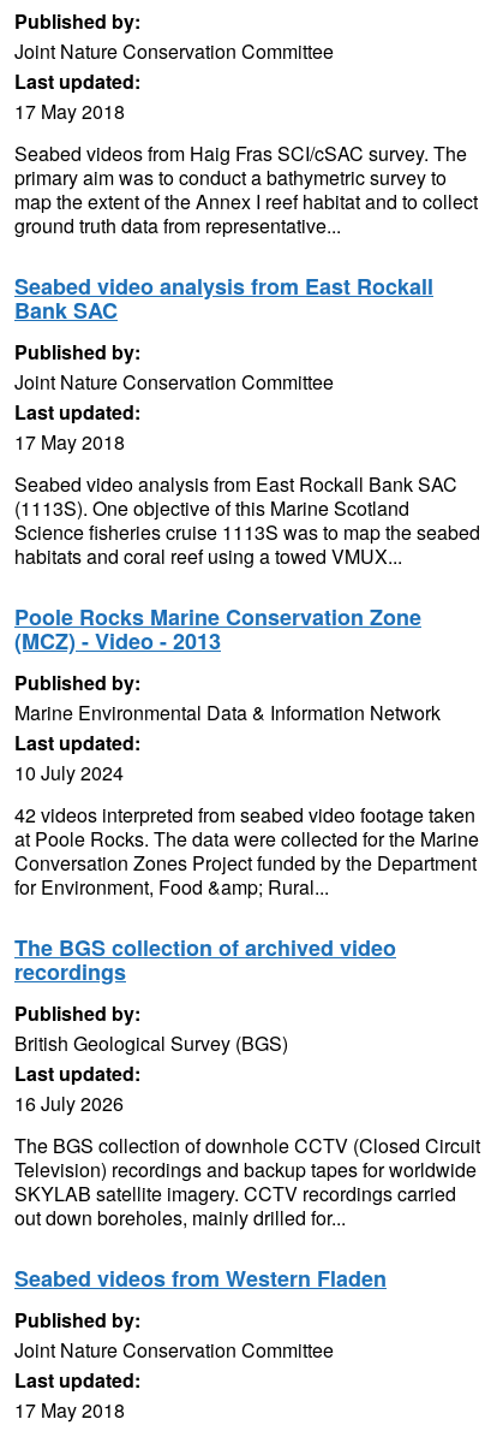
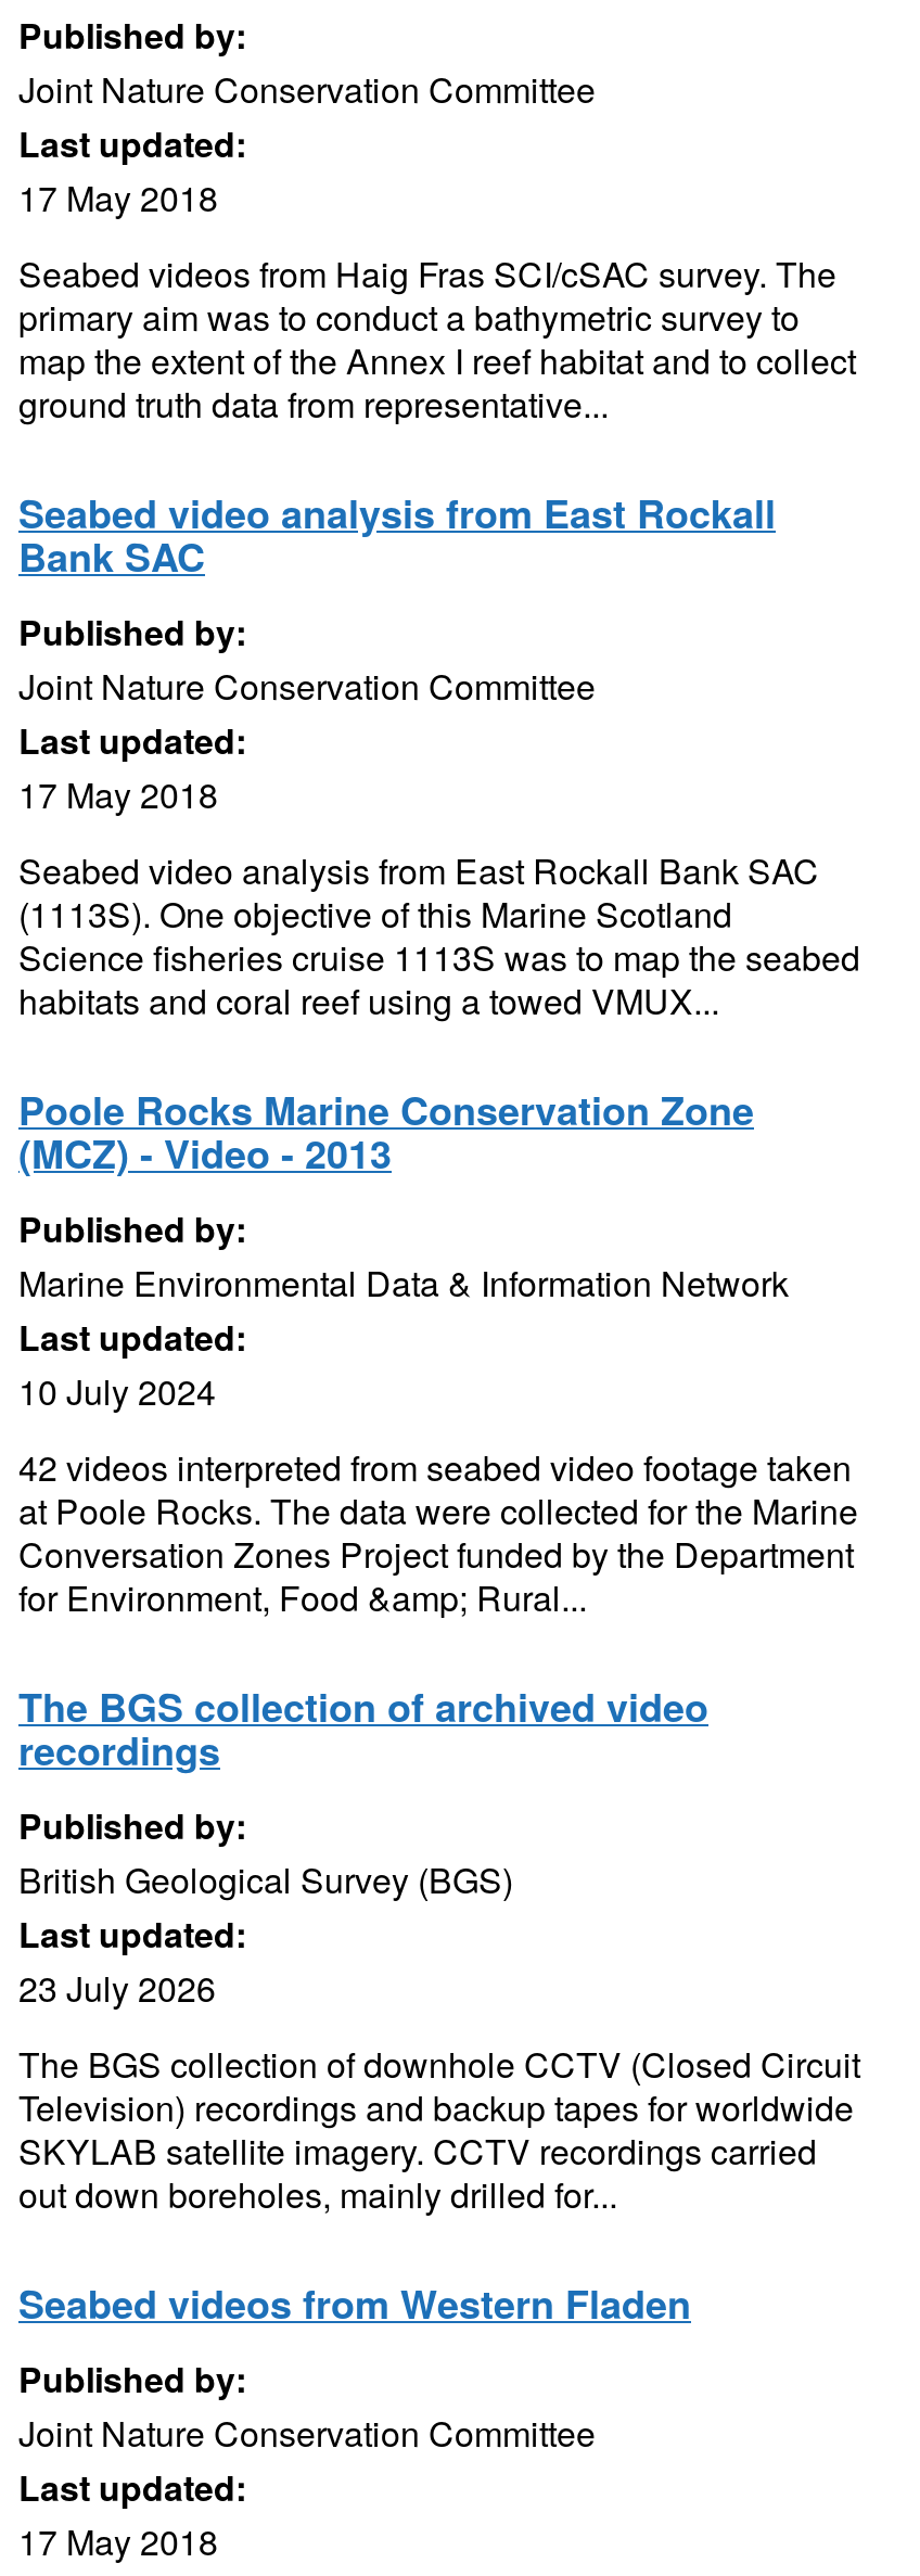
- 16 July 2026
+ 23 July 2026
